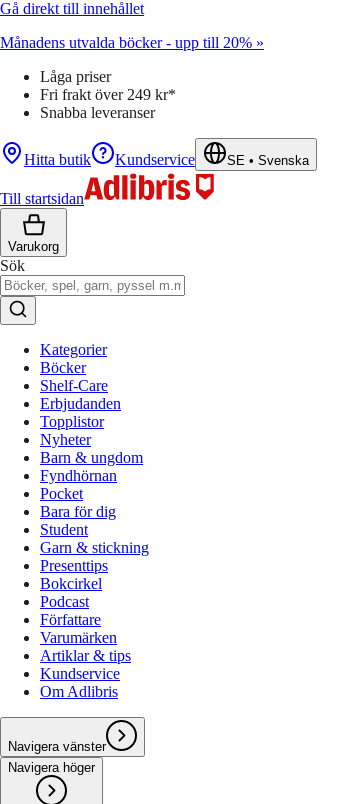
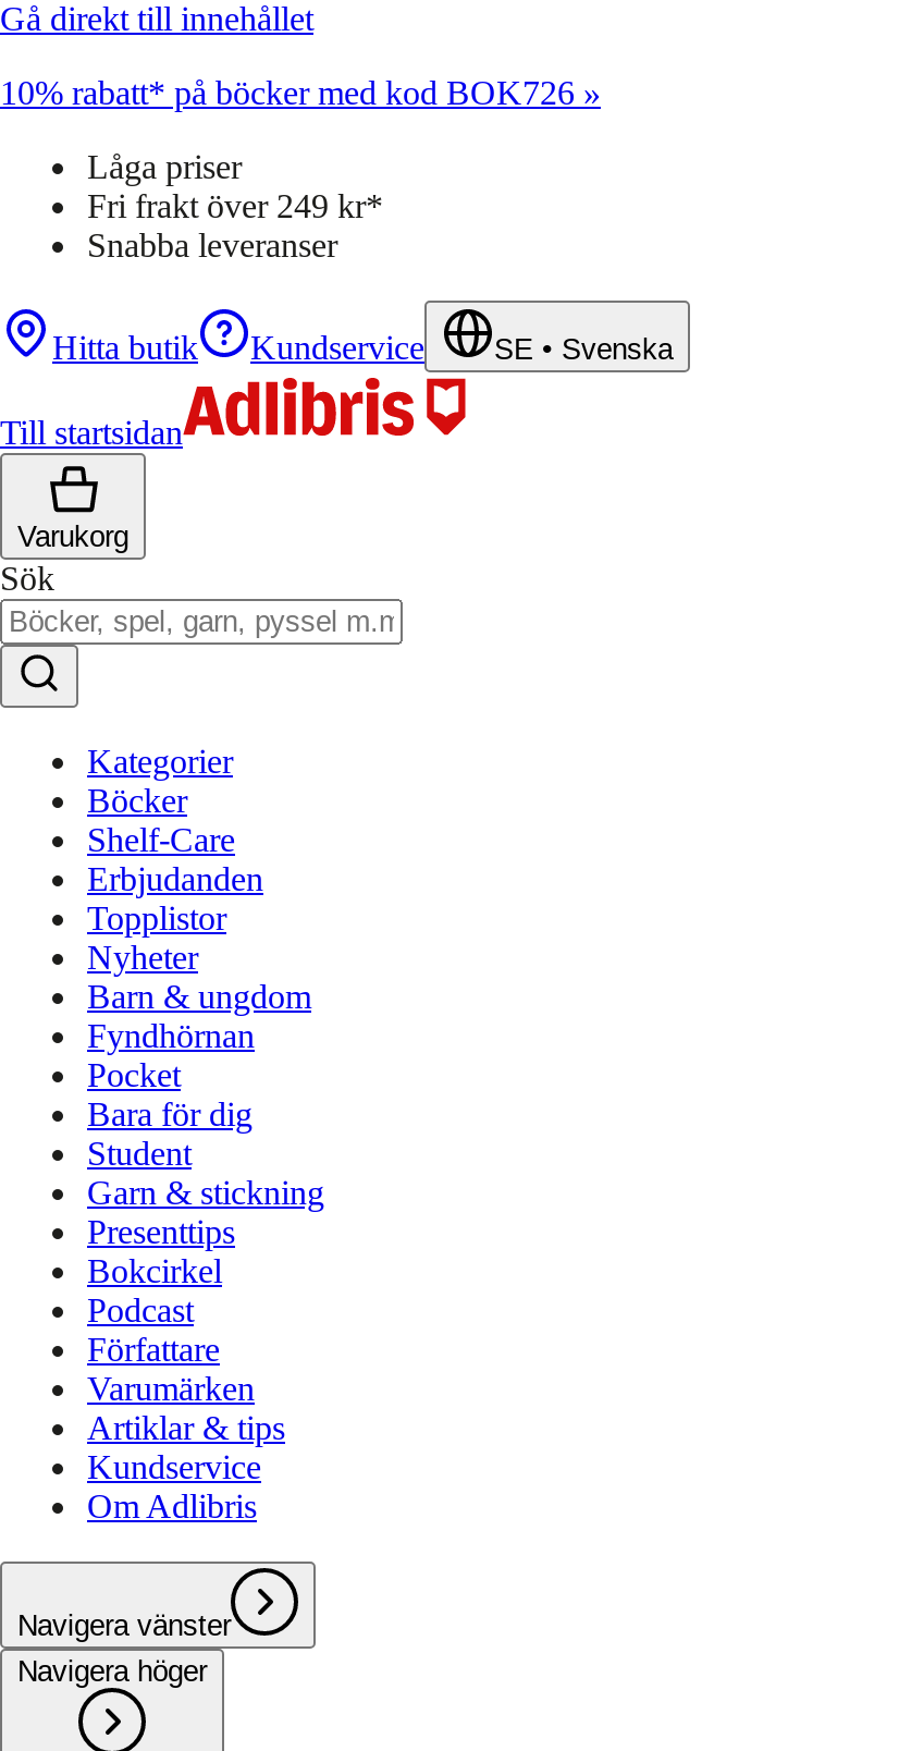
- Månadens utvalda böcker - upp till 20% »
+ 10% rabatt* på böcker med kod BOK726 »
